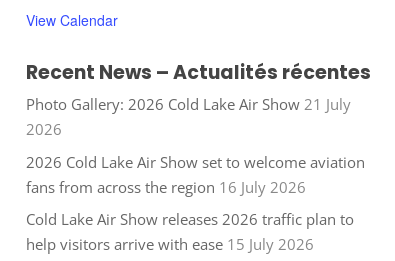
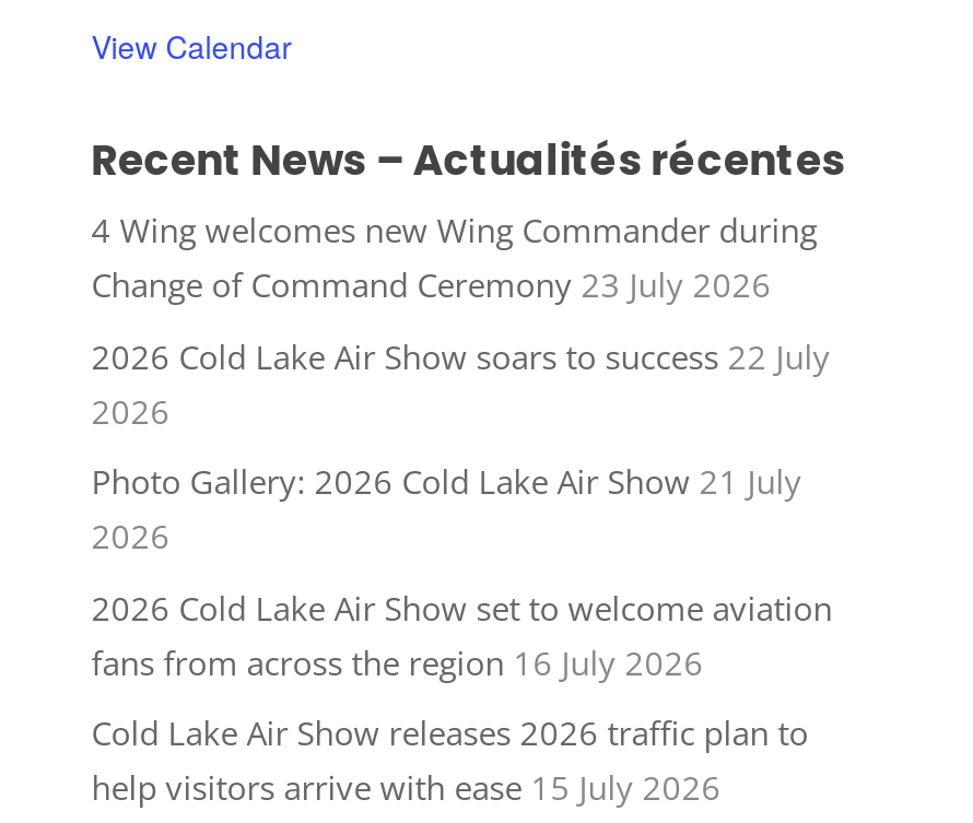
+ 4 Wing welcomes new Wing Commander during
+ Change of Command Ceremony 23 July 2026
+ 2026 Cold Lake Air Show soars to success 22 July
+ 2026
